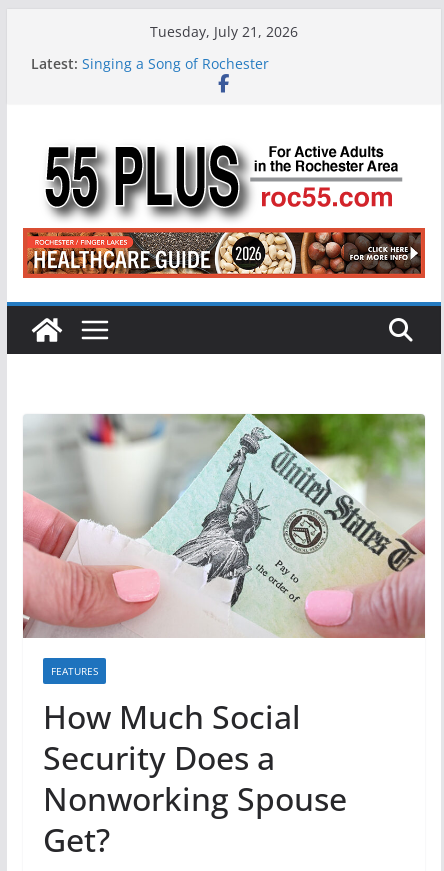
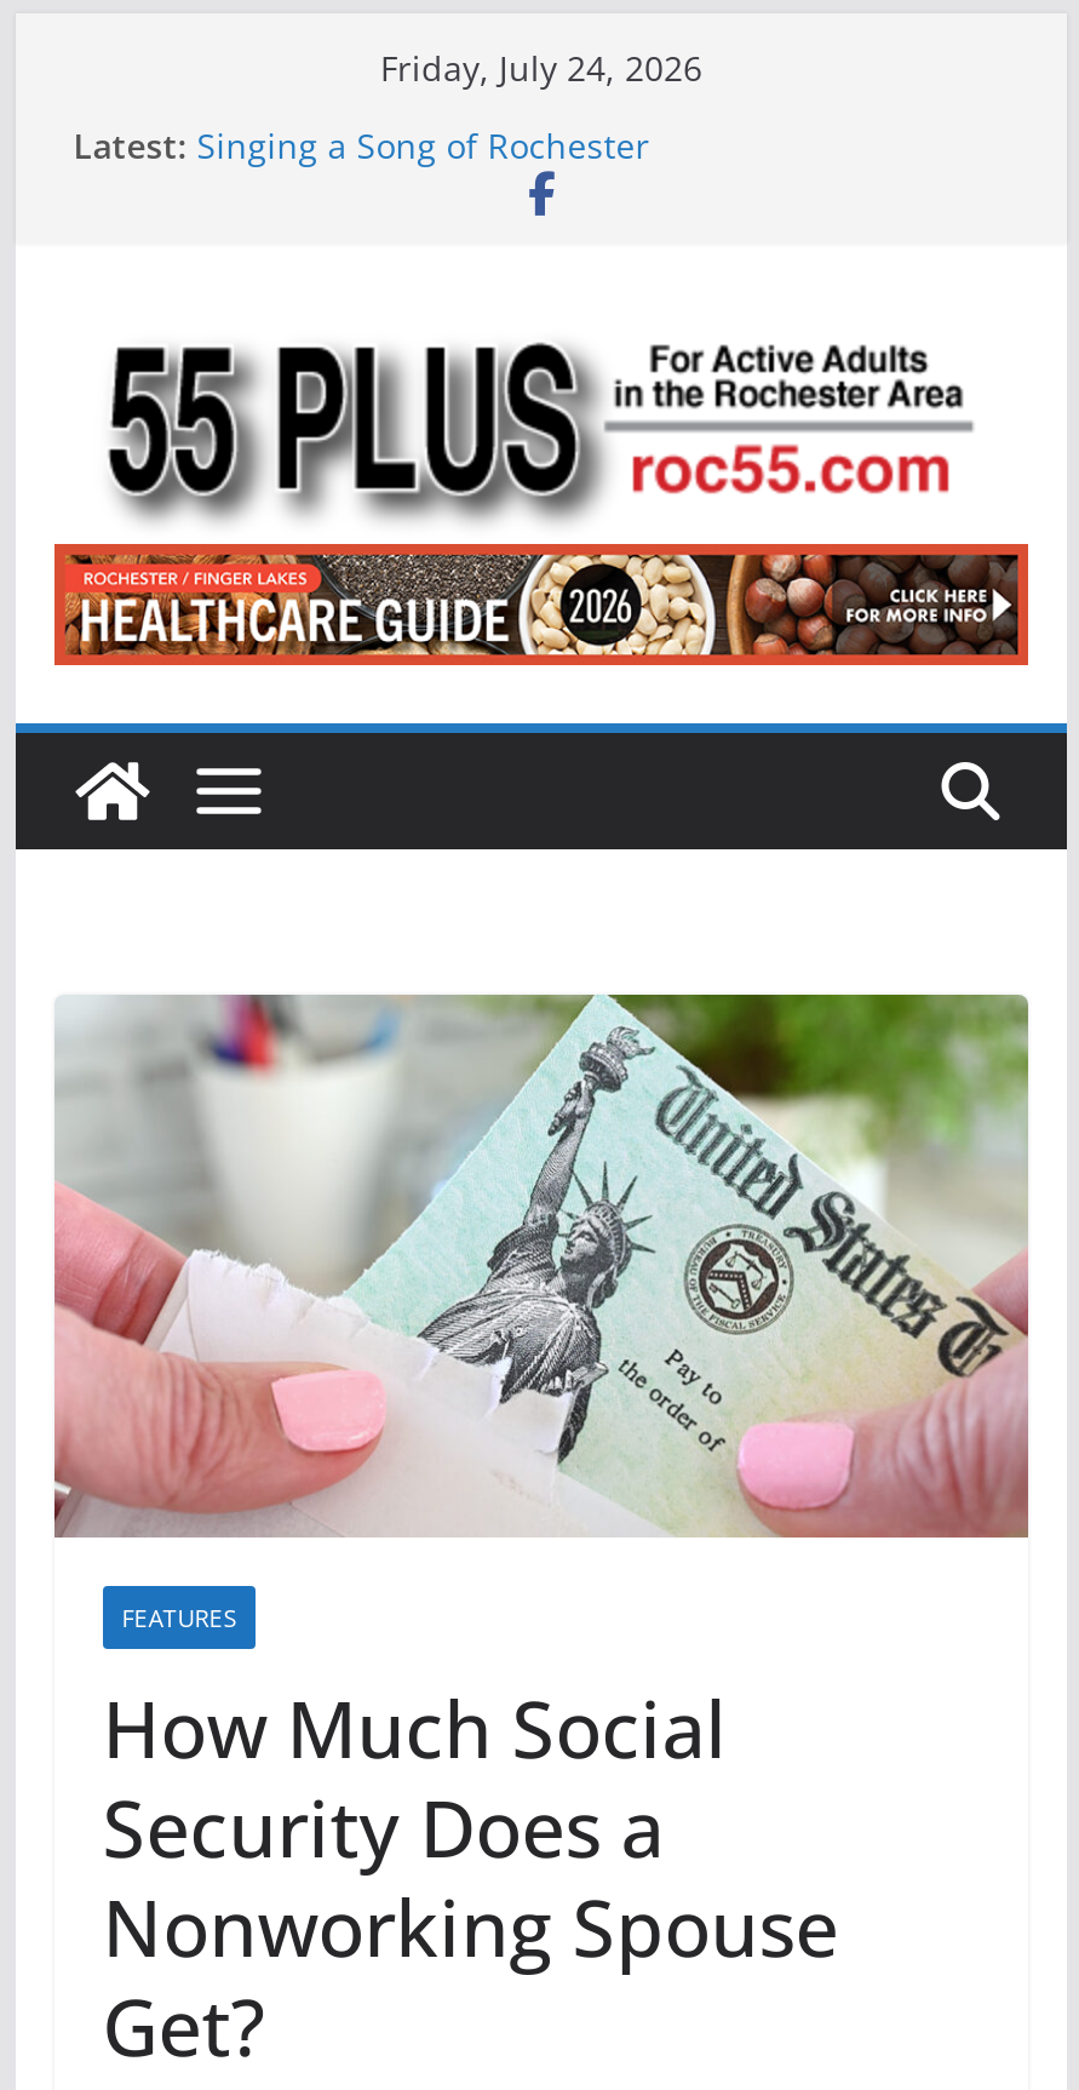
- Tuesday, July 21, 2026
+ Friday, July 24, 2026
